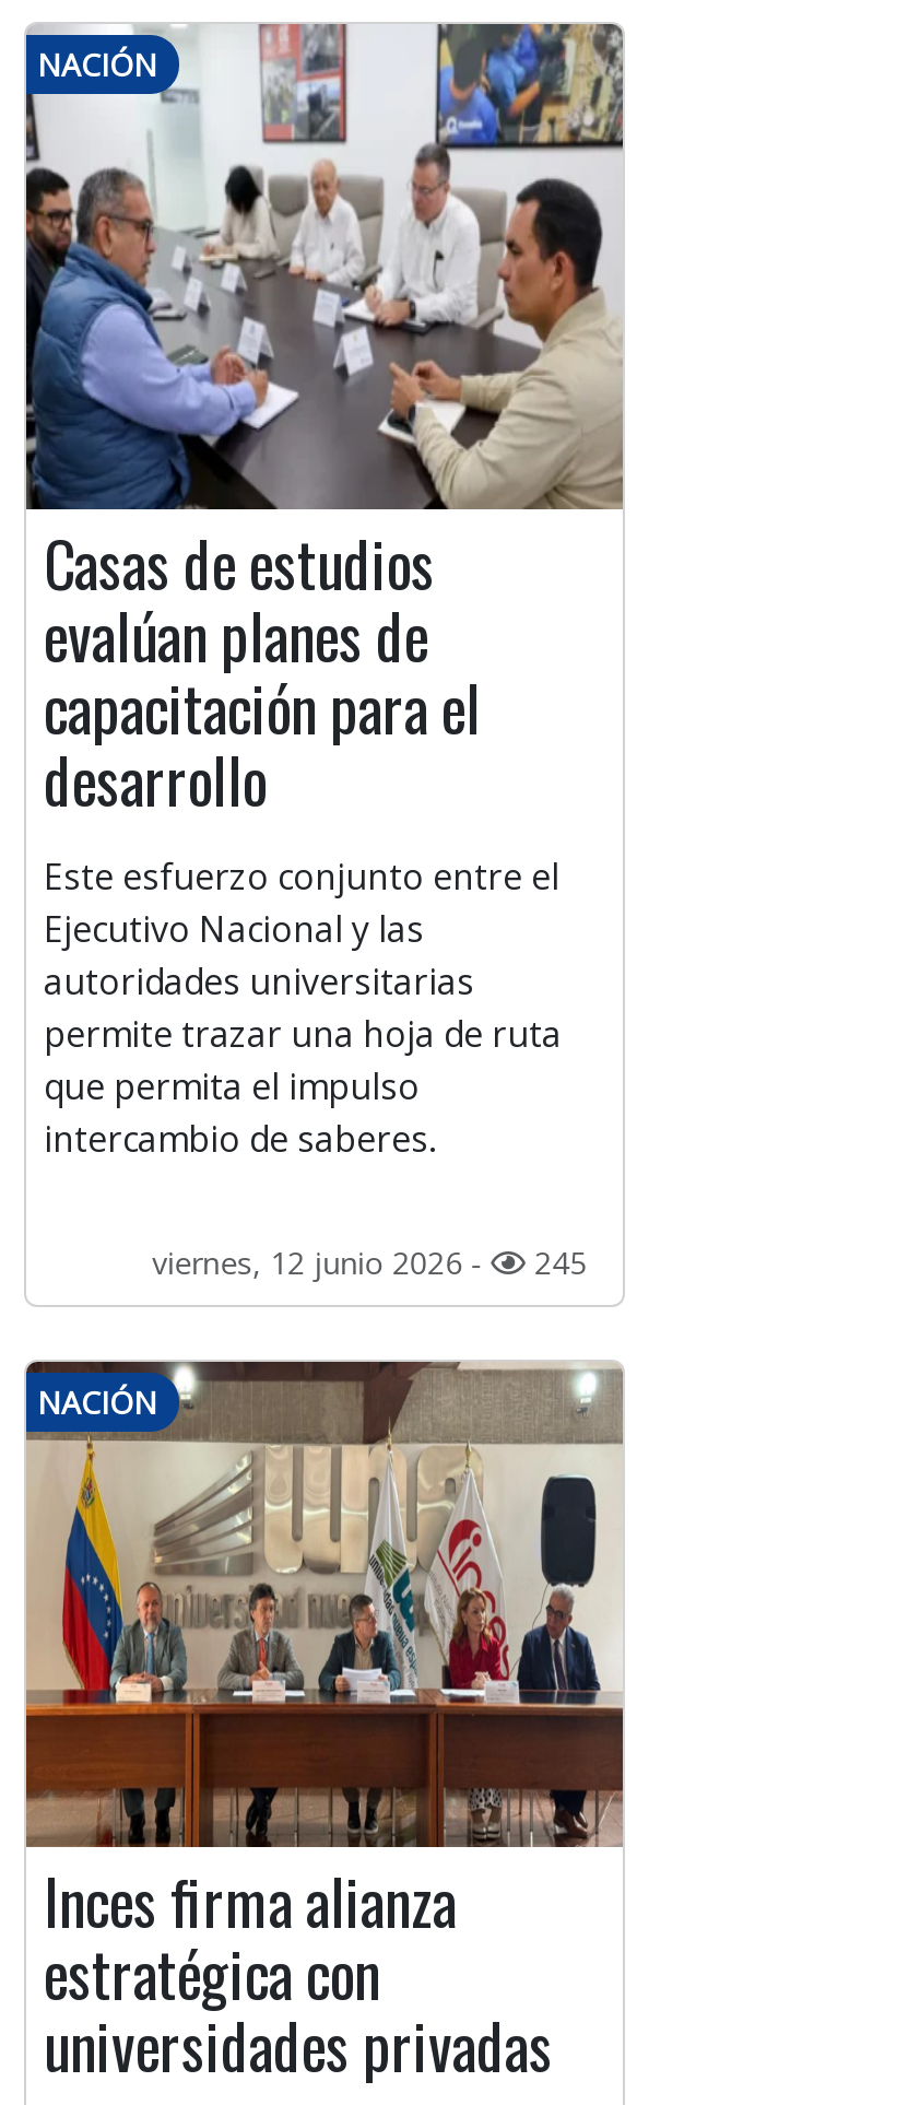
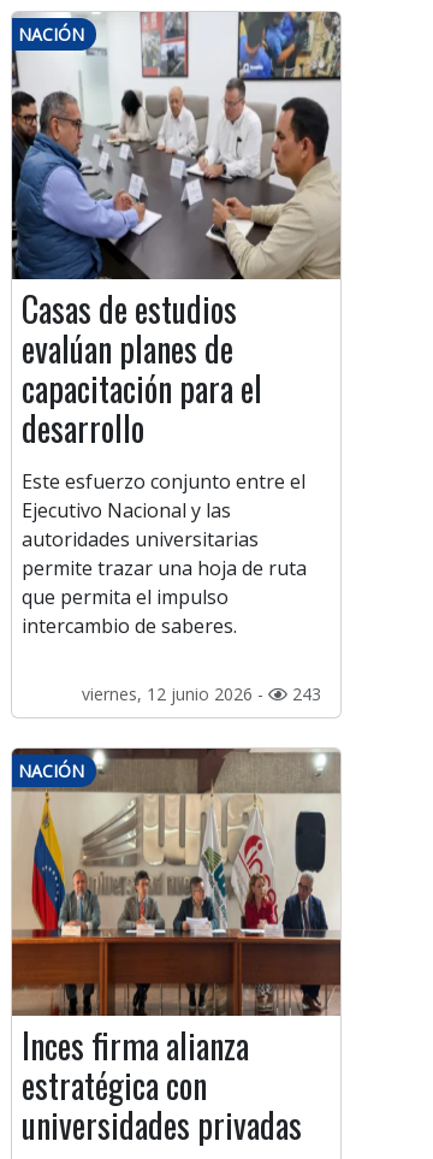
- viernes, 12 junio 2026 - 245
+ viernes, 12 junio 2026 - 243
